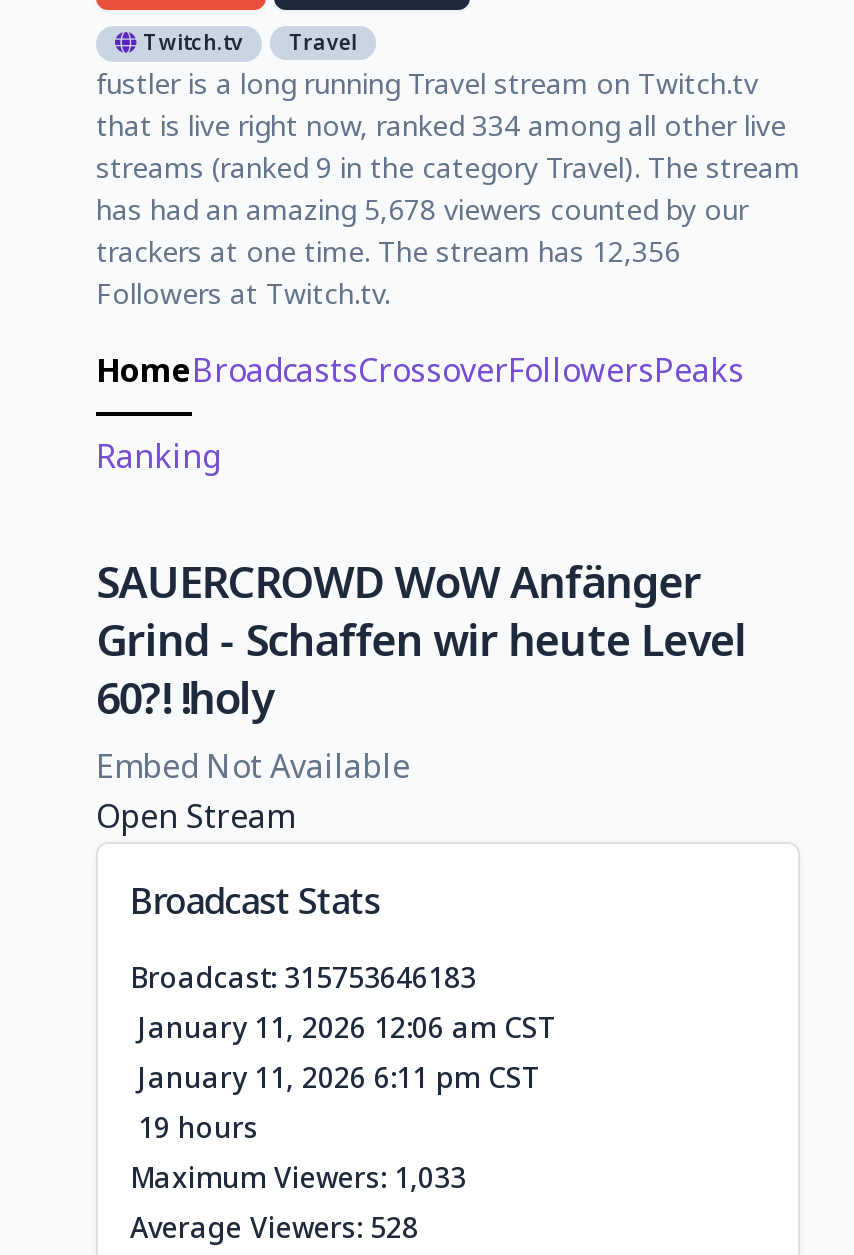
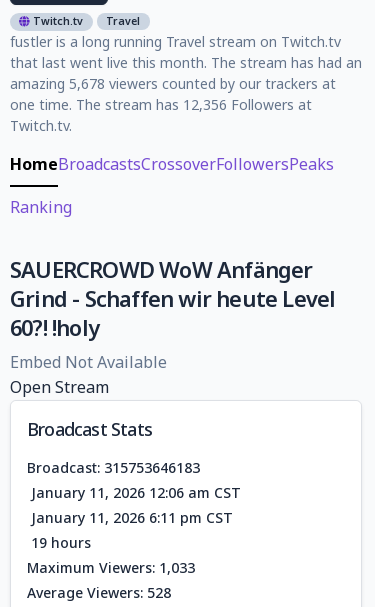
- that is live right now, ranked 334 among all other live
- streams (ranked 9 in the category Travel). The stream
- has had an amazing 5,678 viewers counted by our
- trackers at one time. The stream has 12,356
- Followers at Twitch.tv.
+ that last went live this month. The stream has had an
+ amazing 5,678 viewers counted by our trackers at
+ one time. The stream has 12,356 Followers at
+ Twitch.tv.
